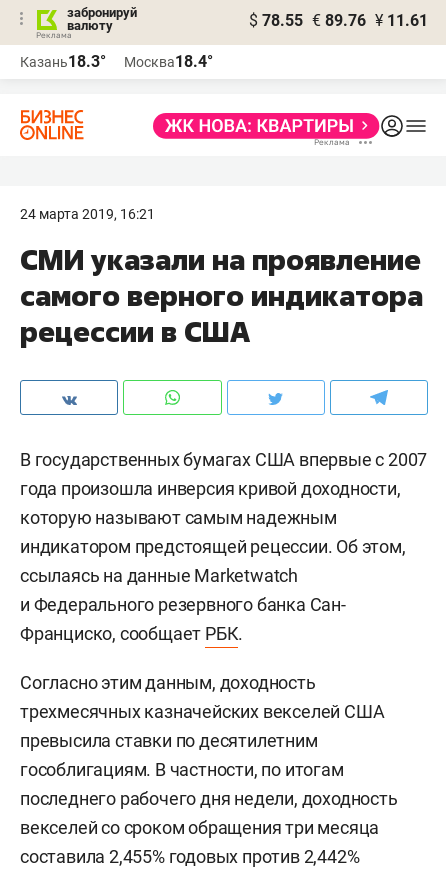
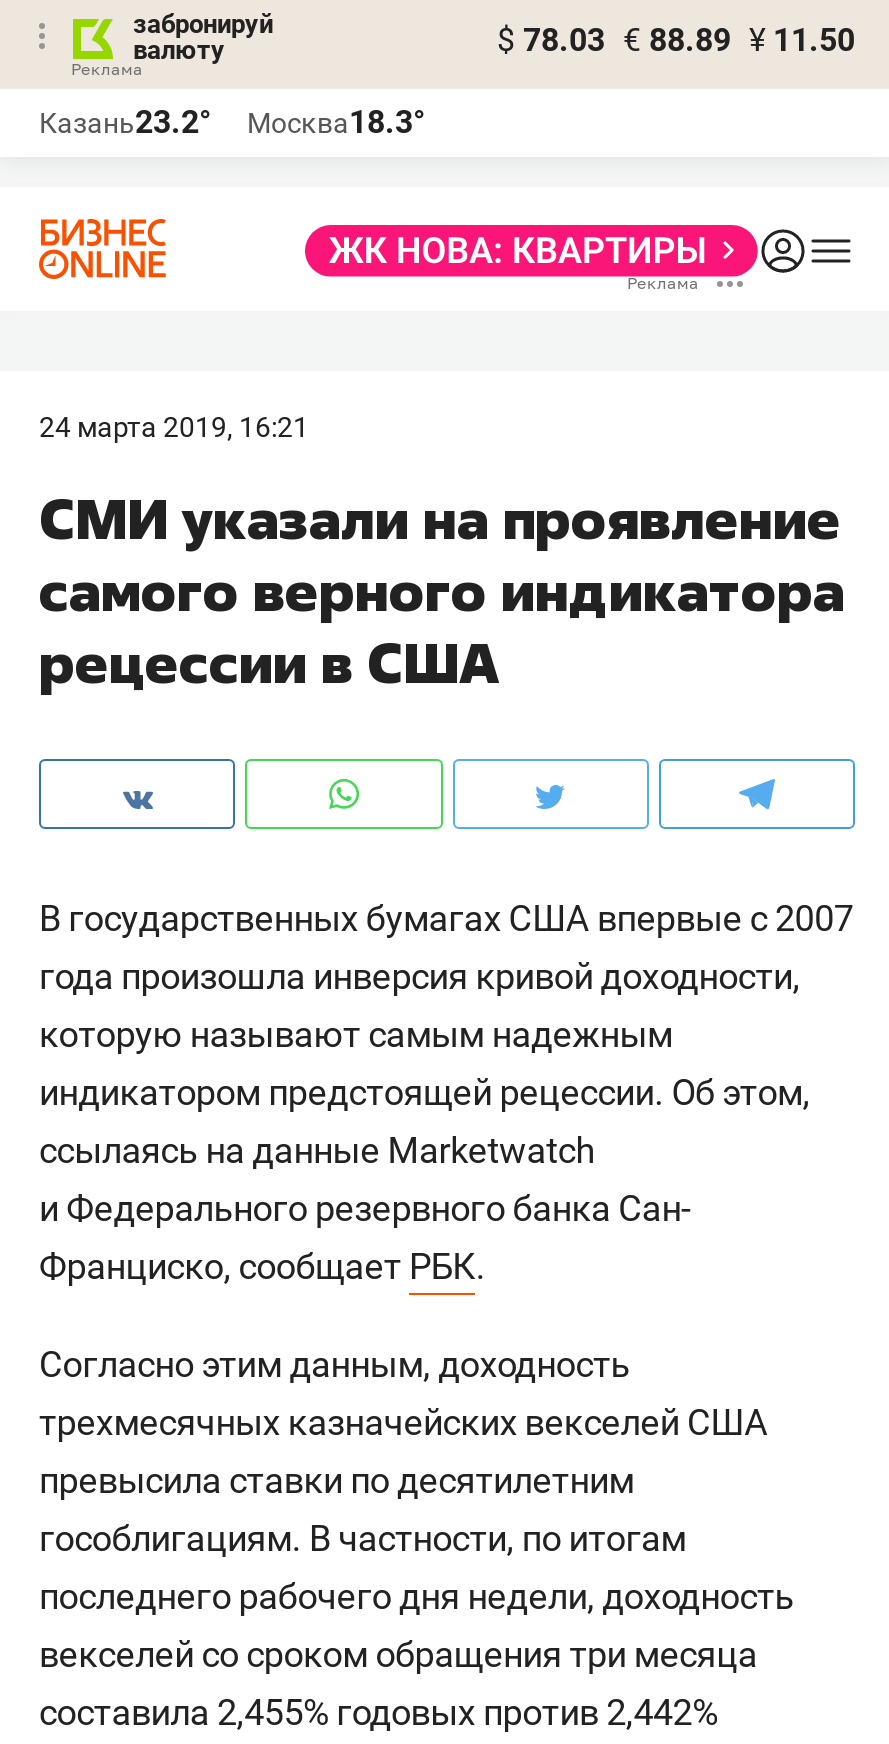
- $ 78.55 € 89.76 ¥ 11.61
+ $ 78.03 € 88.89 ¥ 11.50

- Казань18.3°
+ Казань23.2°

- Москва18.4°
+ Москва18.3°
